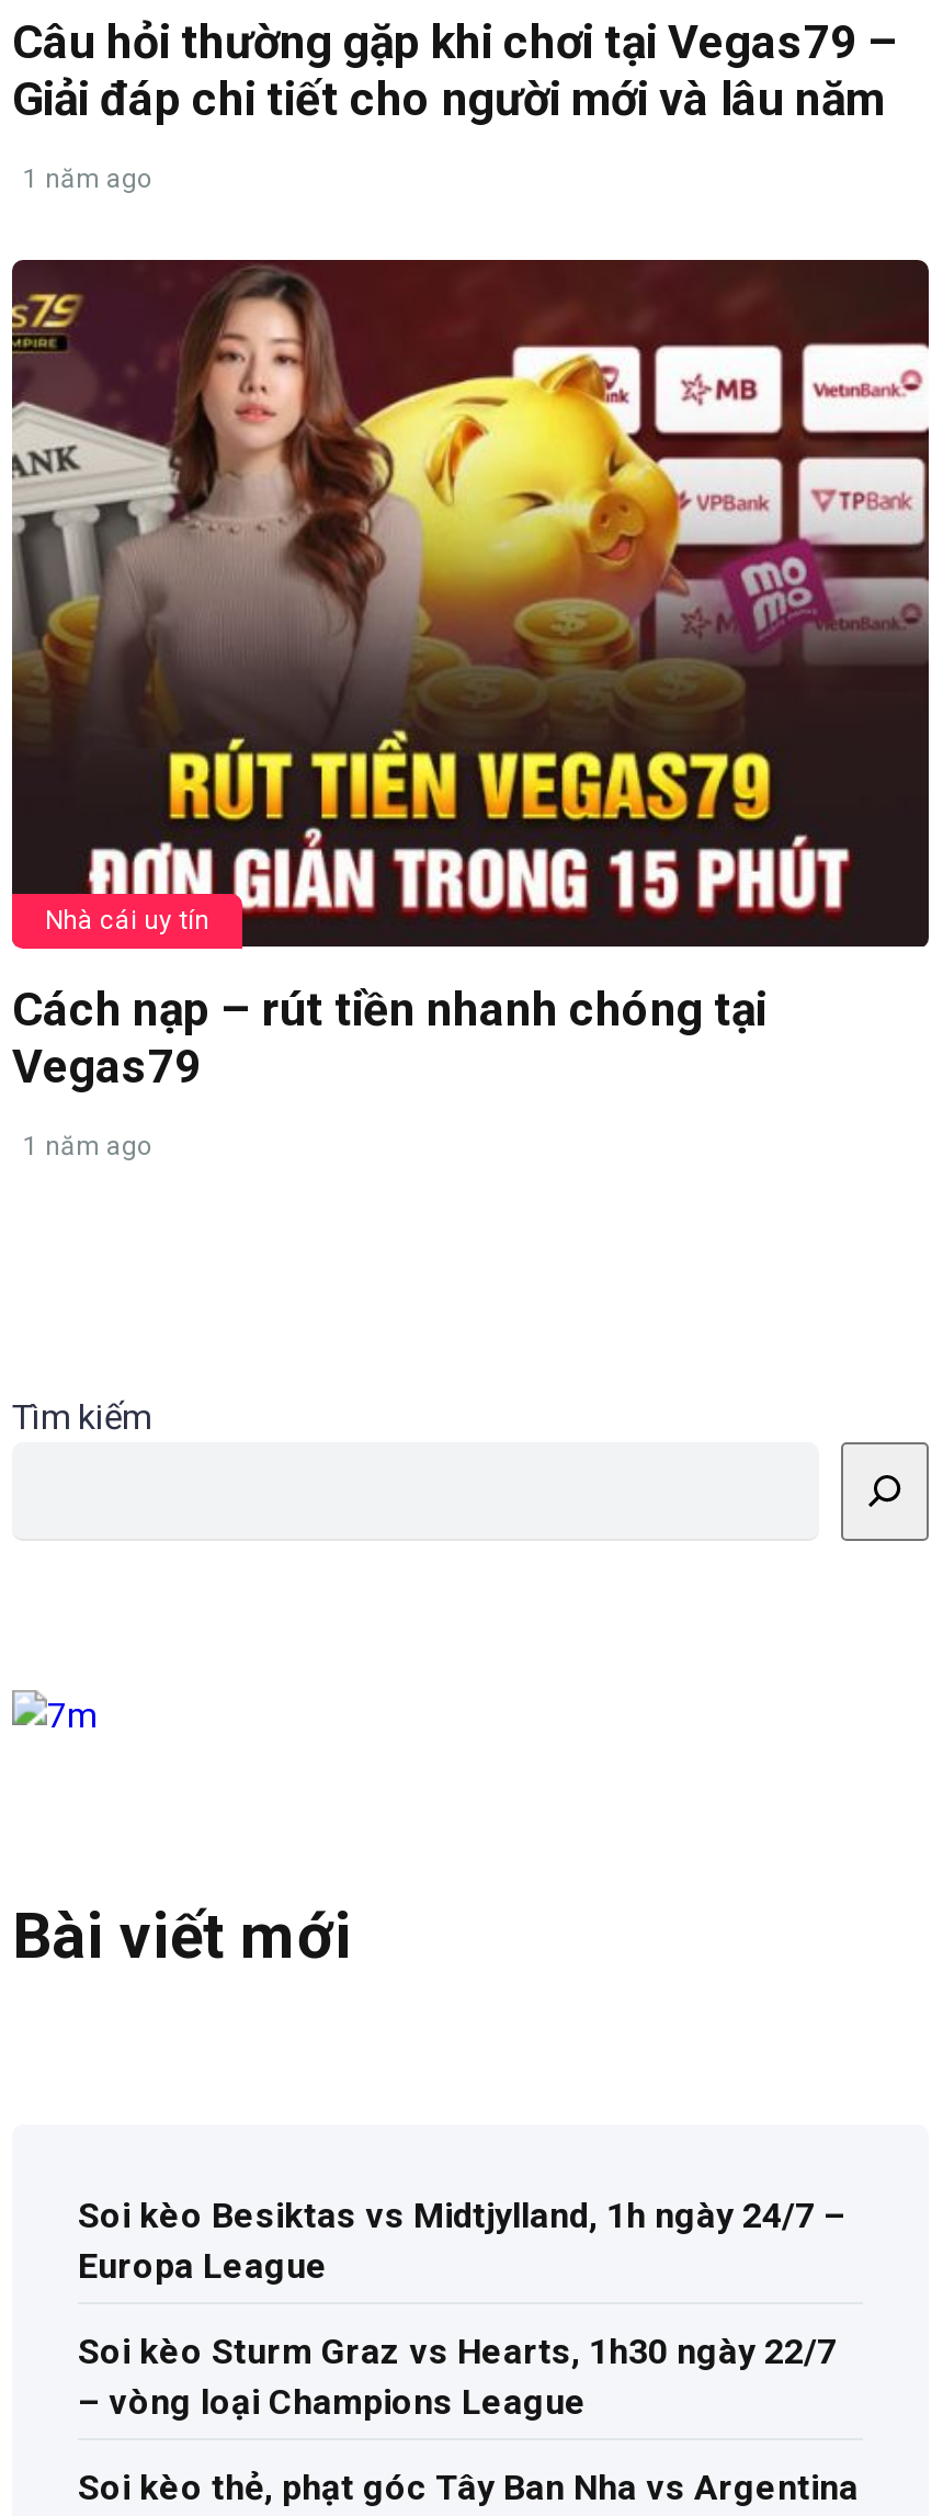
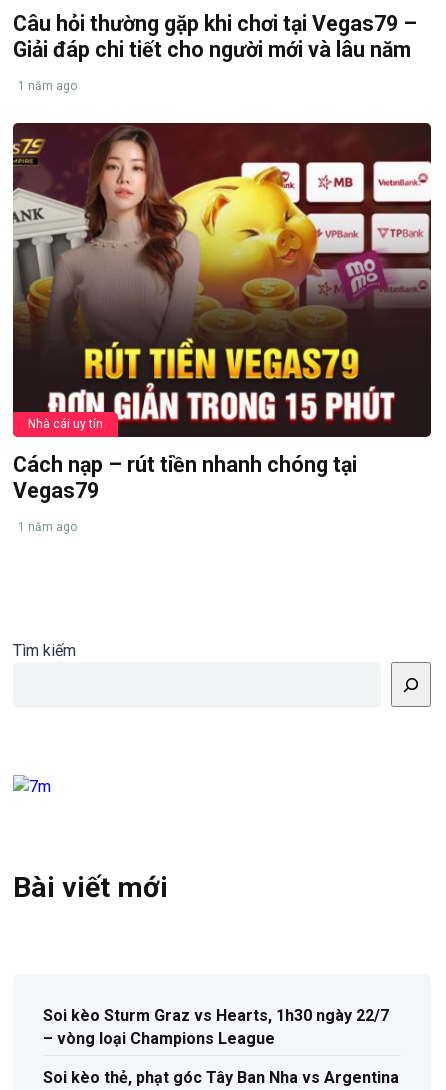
- Soi kèo Besiktas vs Midtjylland, 1h ngày 24/7 –
- Europa League
